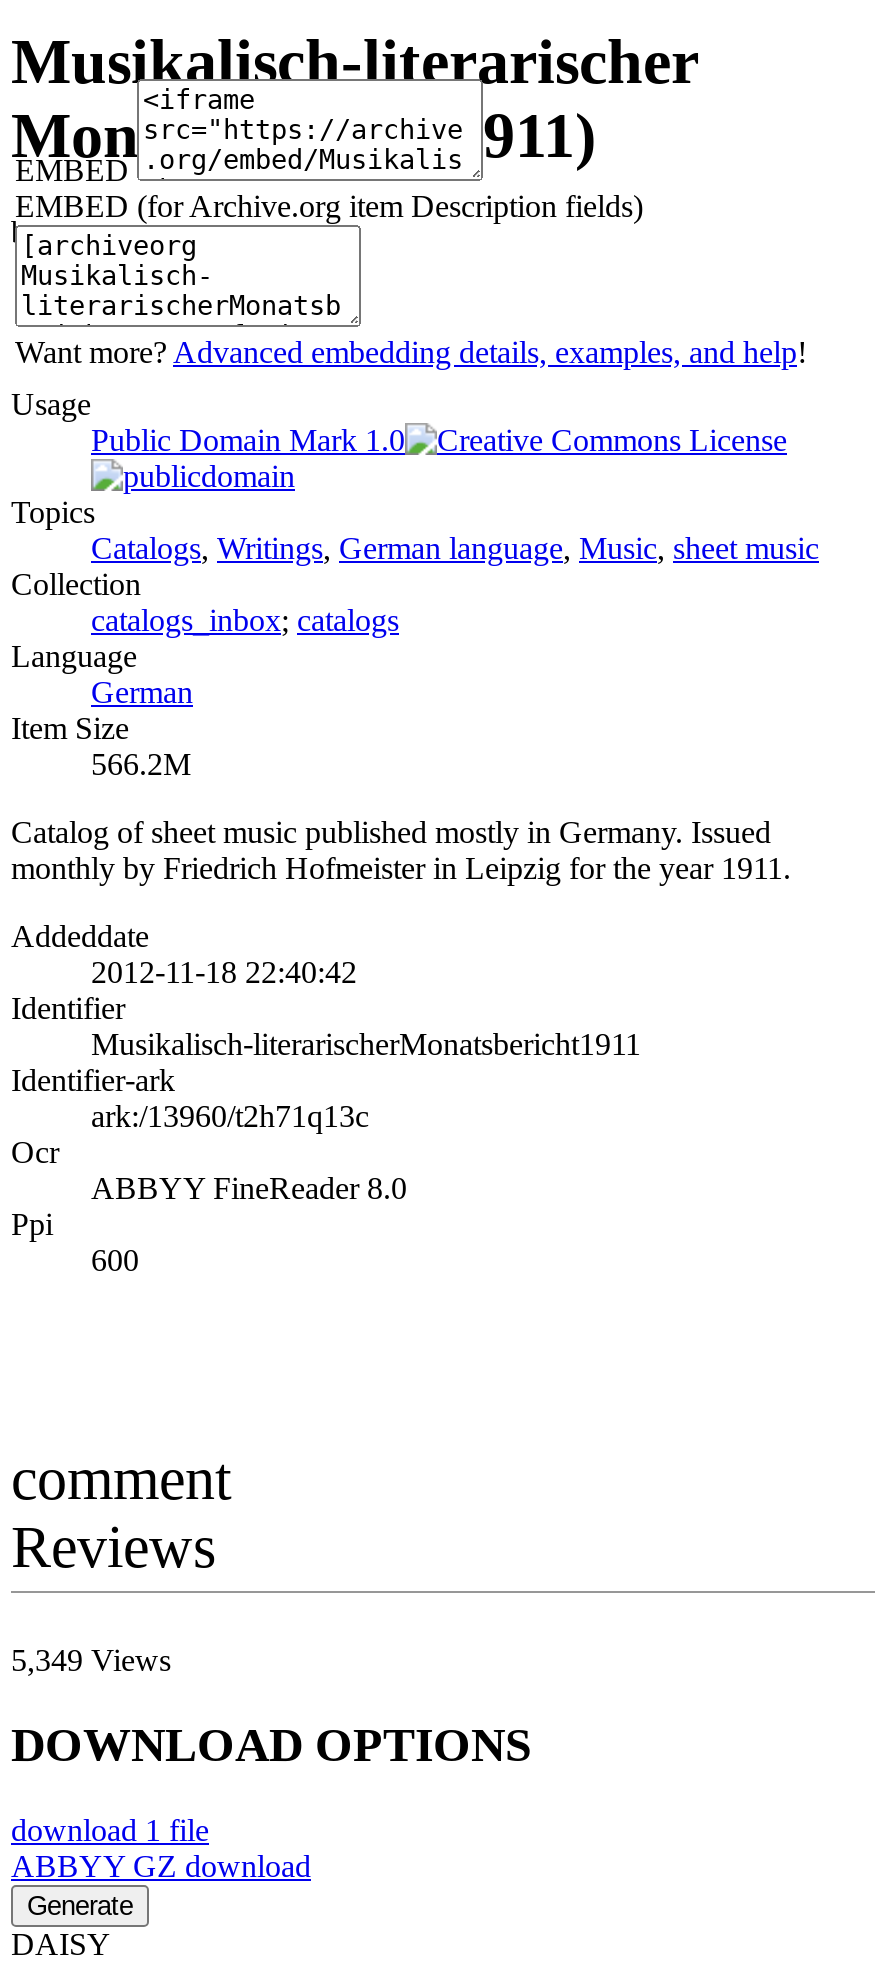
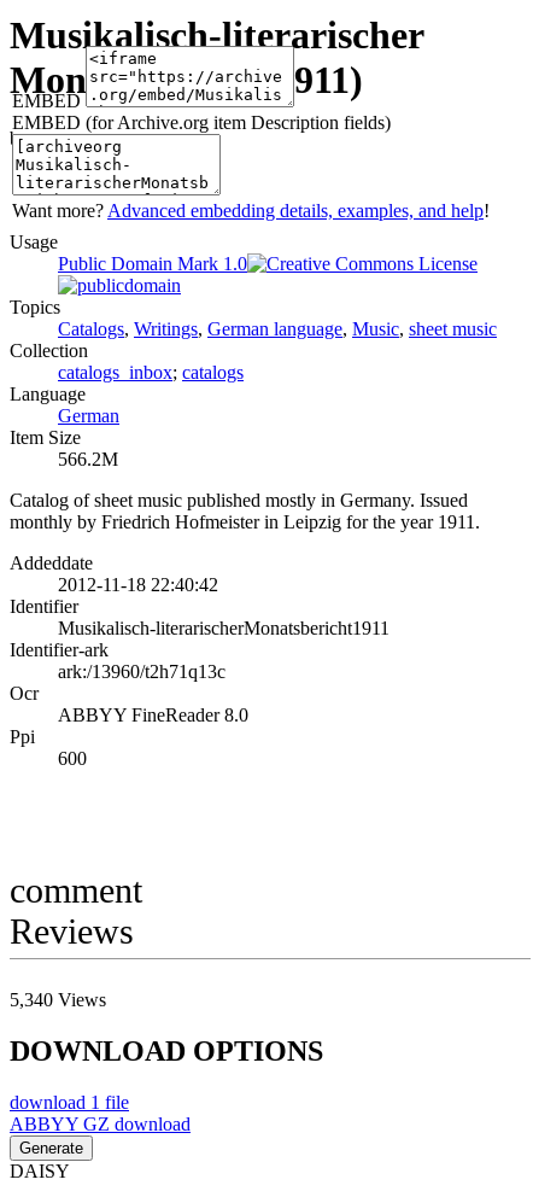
- 5,349 Views
+ 5,340 Views
